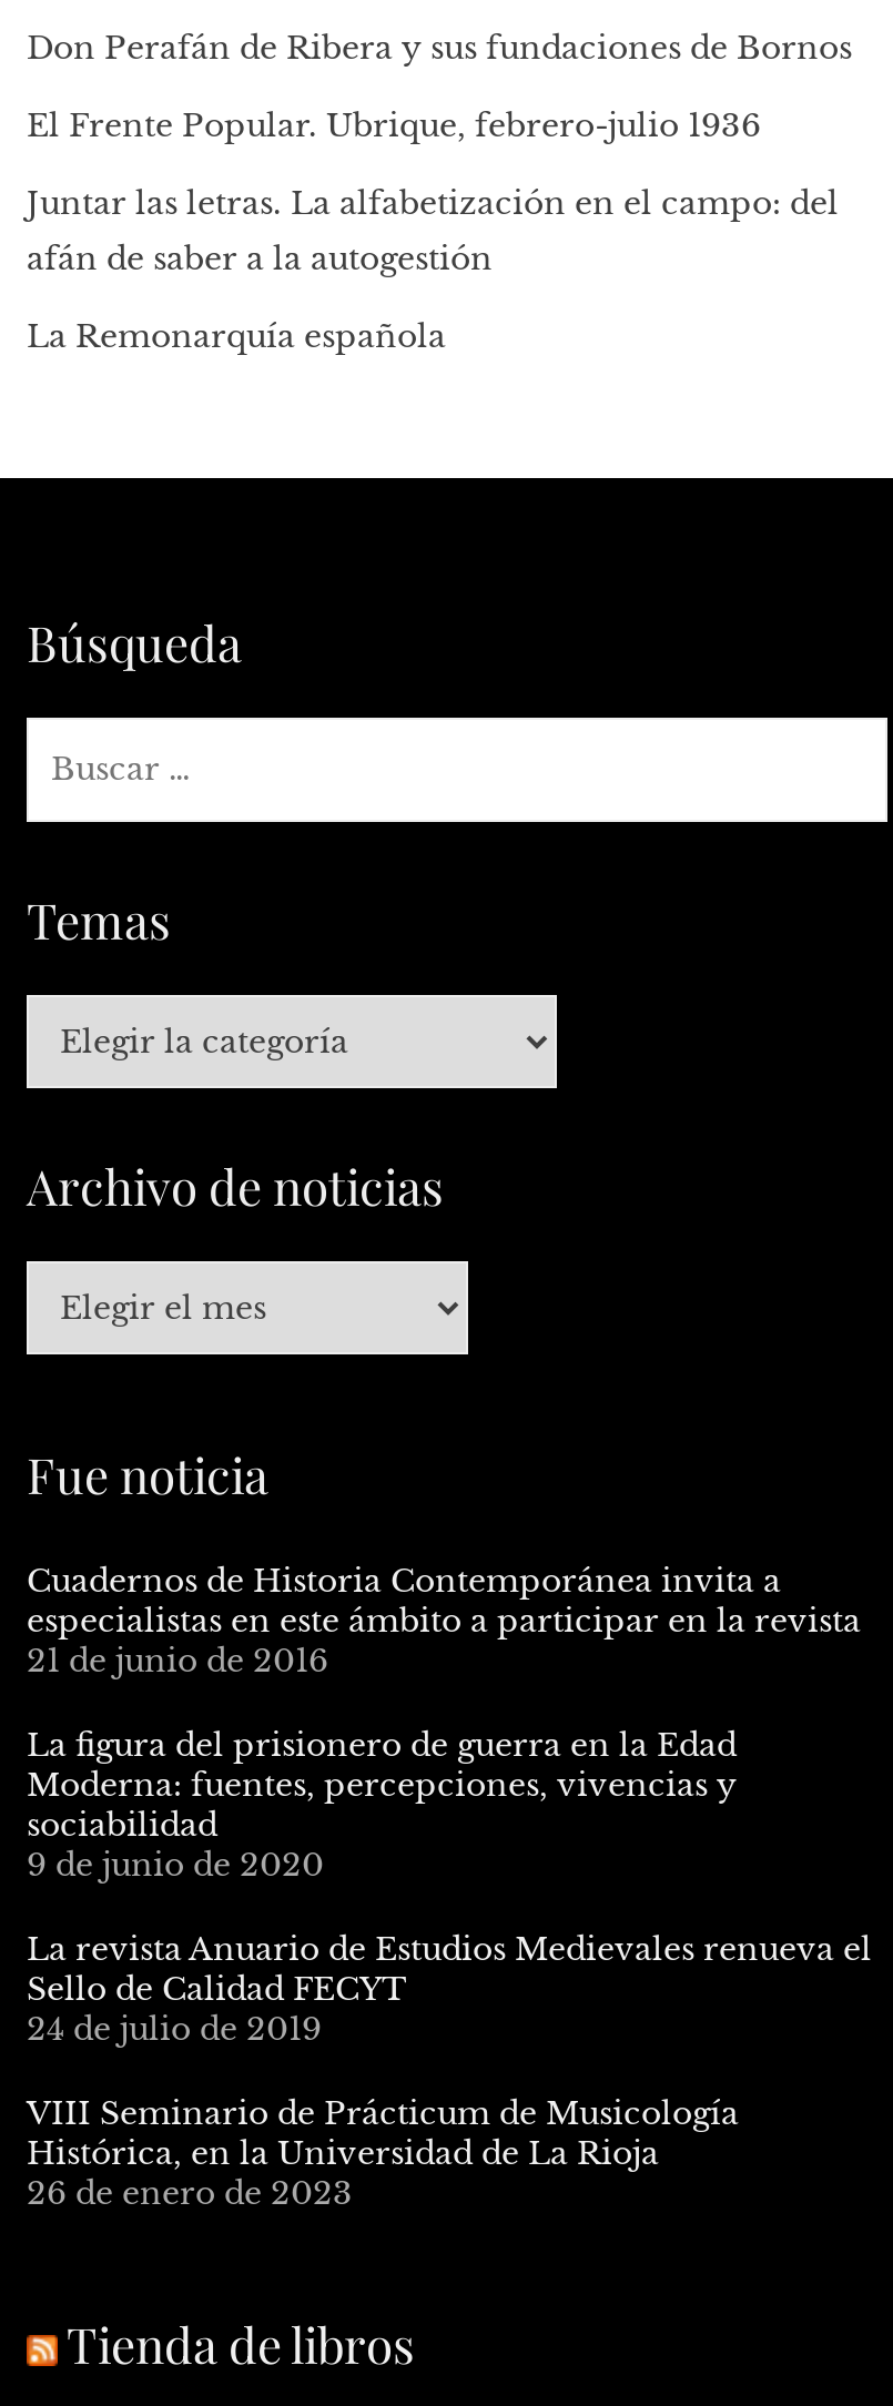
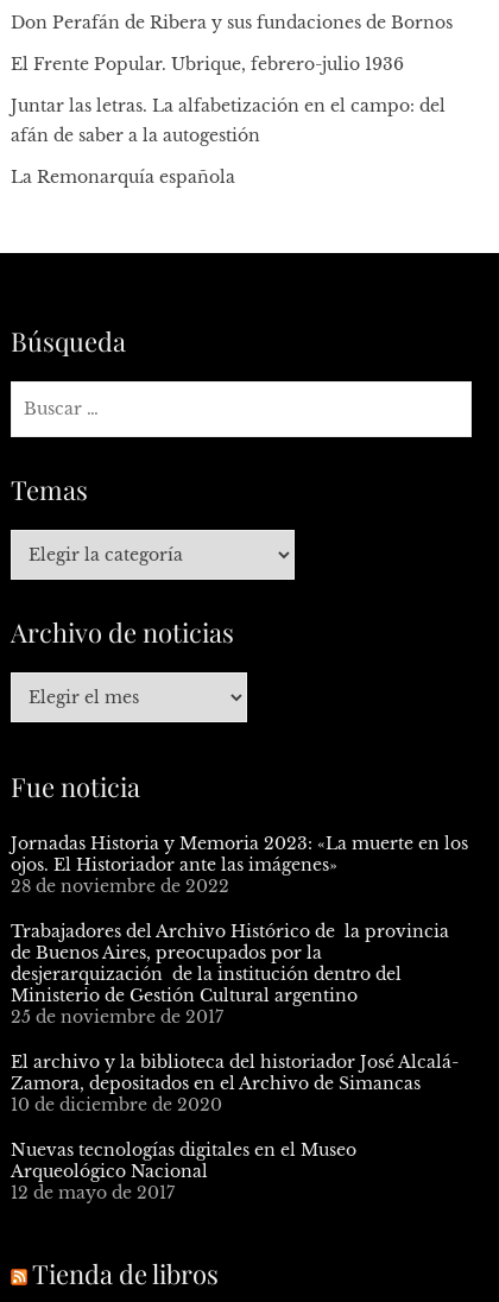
- Cuadernos de Historia Contemporánea invita a
- especialistas en este ámbito a participar en la revista
- 21 de junio de 2016
+ Jornadas Historia y Memoria 2023: «La muerte en los
+ ojos. El Historiador ante las imágenes»
+ 28 de noviembre de 2022

- La figura del prisionero de guerra en la Edad
- Moderna: fuentes, percepciones, vivencias y
- sociabilidad
- 9 de junio de 2020
+ Trabajadores del Archivo Histórico de la provincia
+ de Buenos Aires, preocupados por la
+ desjerarquización de la institución dentro del
+ Ministerio de Gestión Cultural argentino
+ 25 de noviembre de 2017

- La revista Anuario de Estudios Medievales renueva el
- Sello de Calidad FECYT
- 24 de julio de 2019
+ El archivo y la biblioteca del historiador José Alcalá-
+ Zamora, depositados en el Archivo de Simancas
+ 10 de diciembre de 2020

- VIII Seminario de Prácticum de Musicología
- Histórica, en la Universidad de La Rioja
- 26 de enero de 2023
+ Nuevas tecnologías digitales en el Museo
+ Arqueológico Nacional
+ 12 de mayo de 2017
